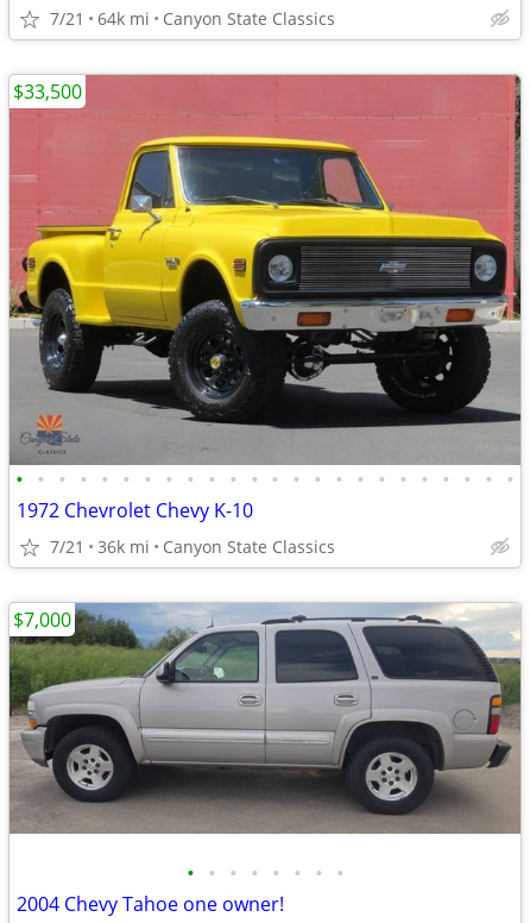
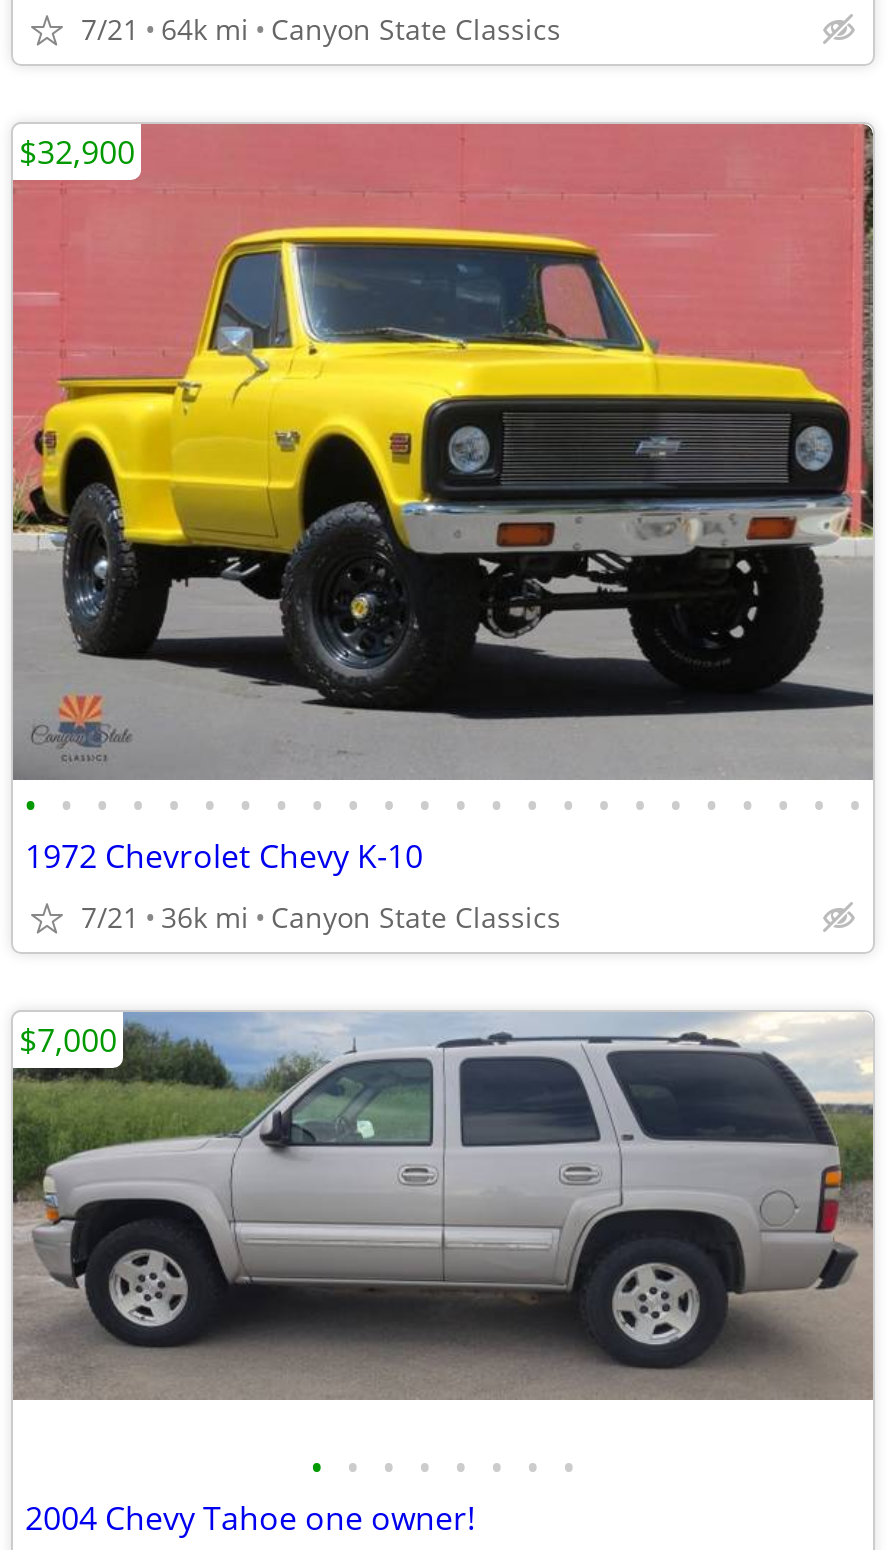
- $33,500
+ $32,900
